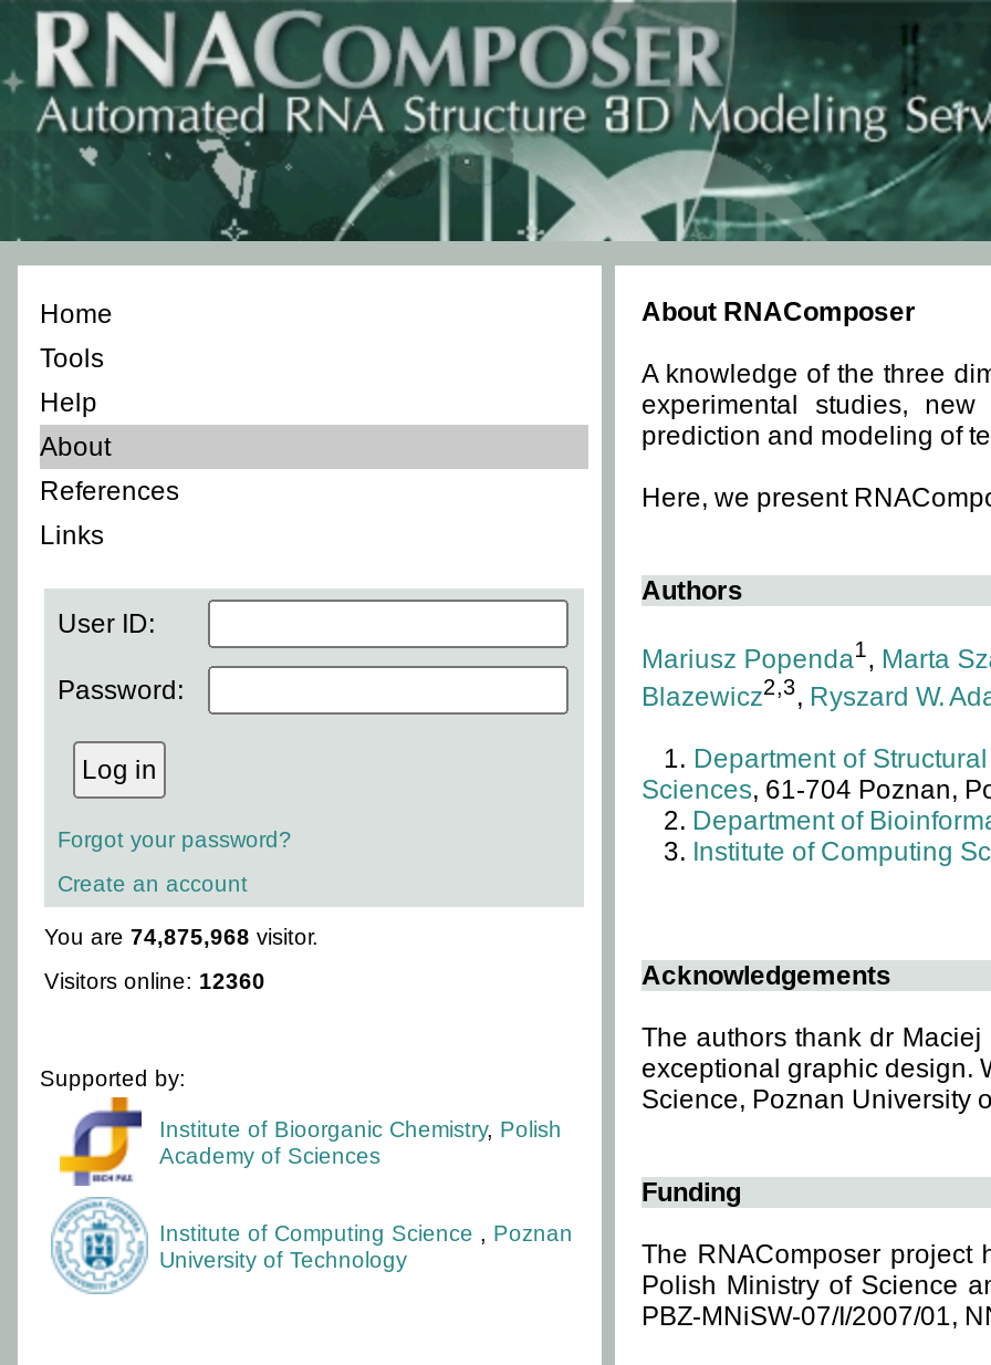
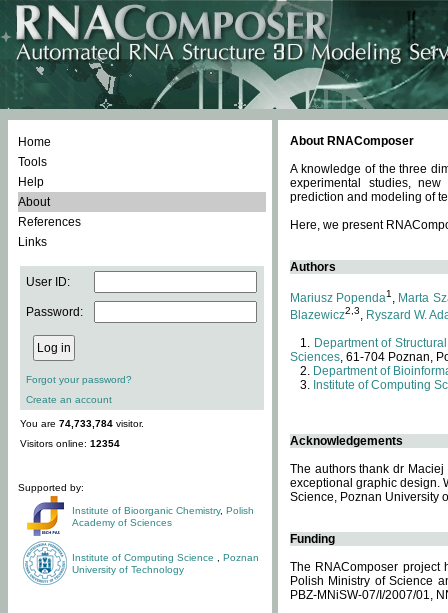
- You are 74,875,968 visitor.
+ You are 74,733,784 visitor.

- Visitors online: 12360
+ Visitors online: 12354
